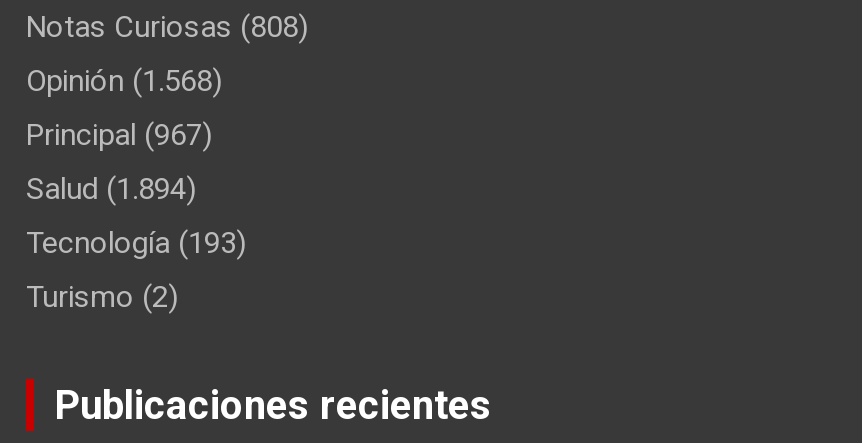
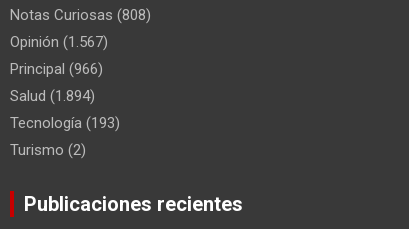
- Opinión (1.568)
+ Opinión (1.567)

- Principal (967)
+ Principal (966)
